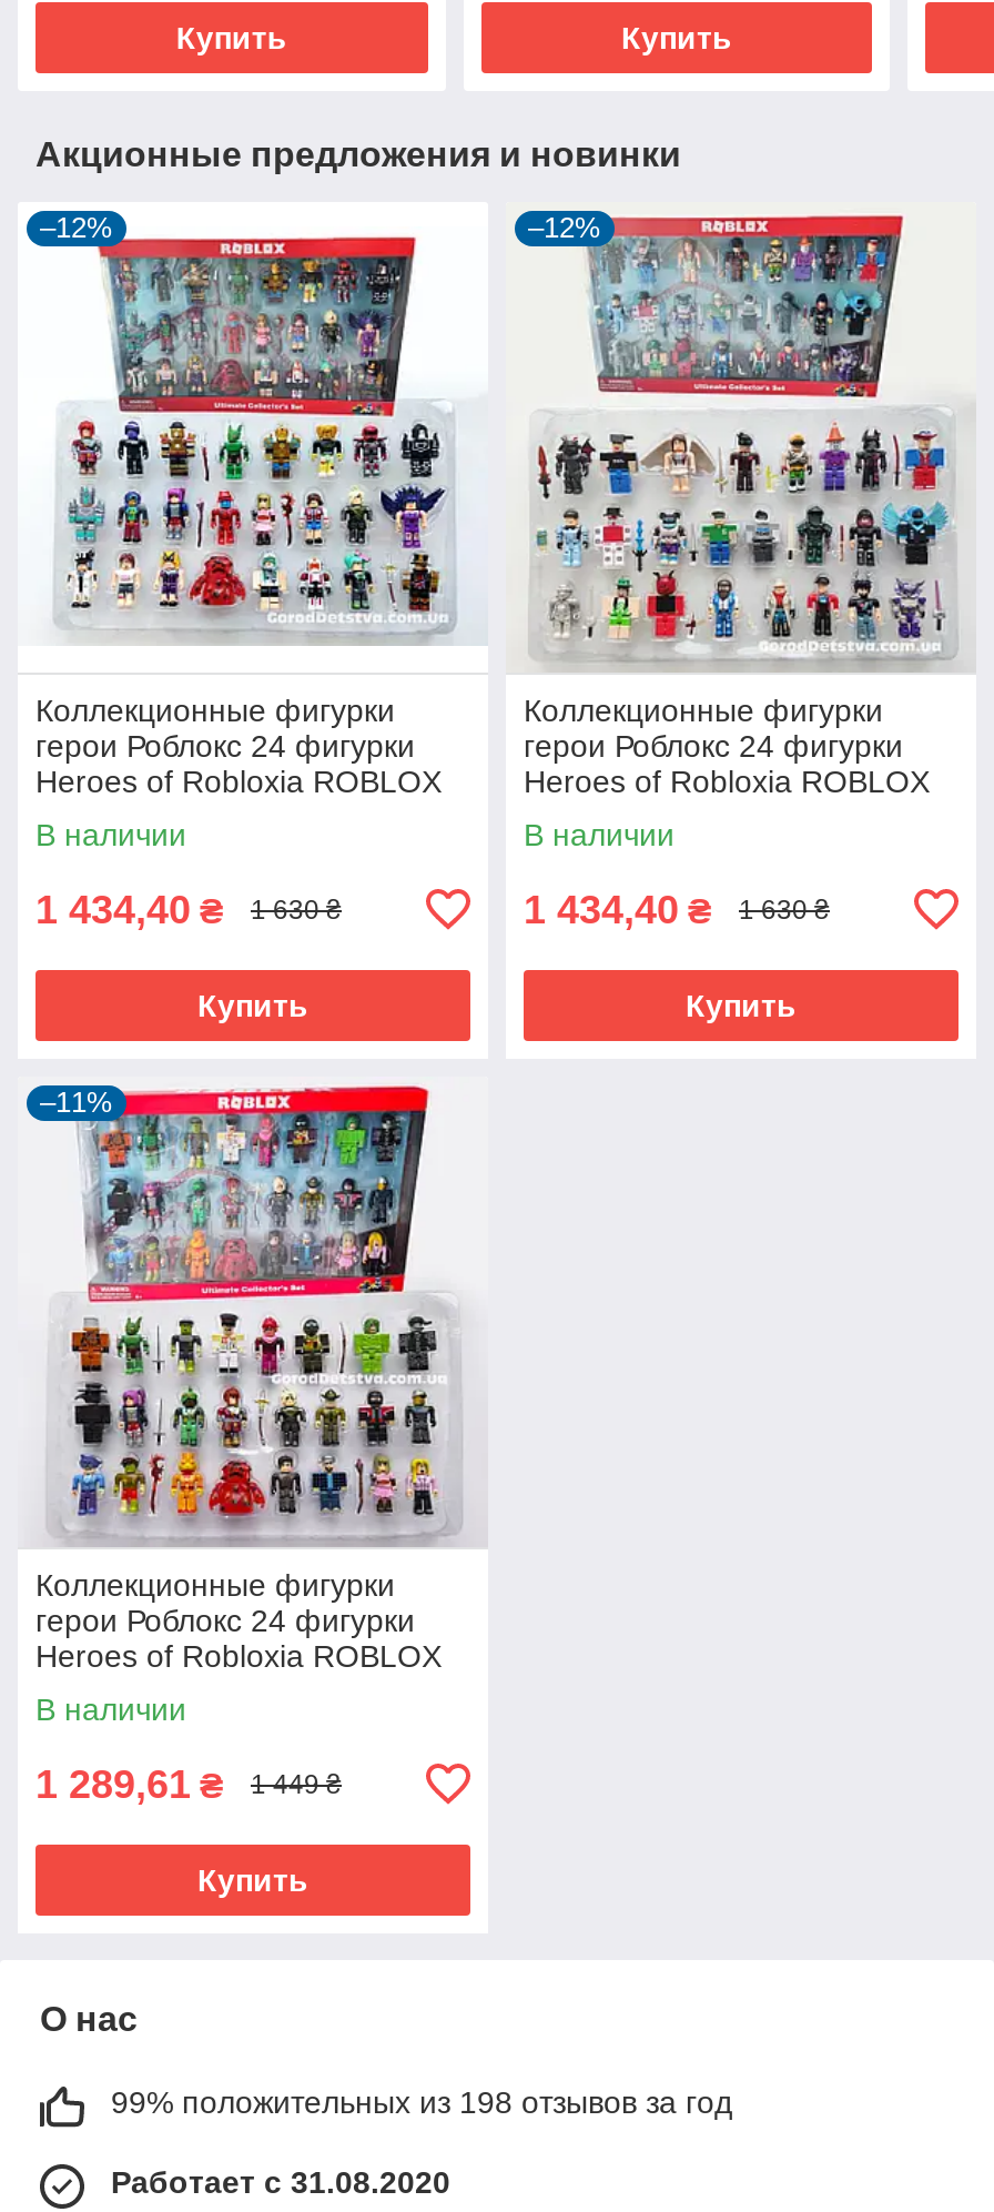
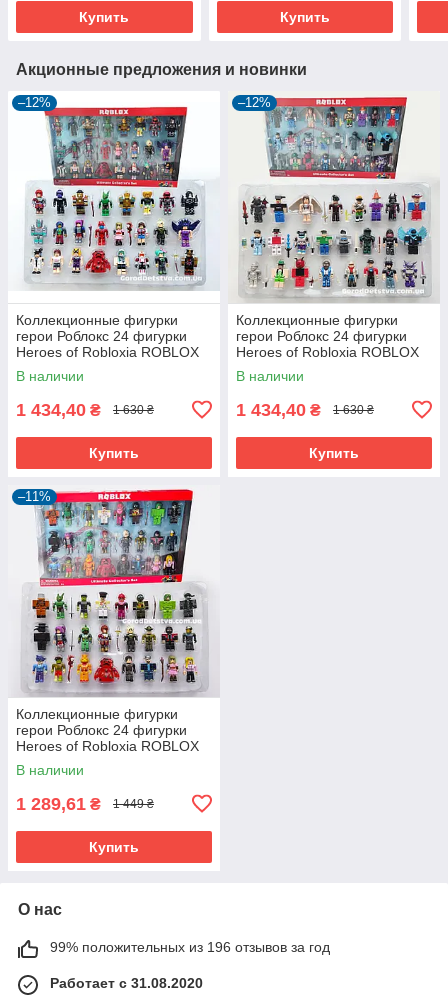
- 99% положительных из 198 отзывов за год
+ 99% положительных из 196 отзывов за год
